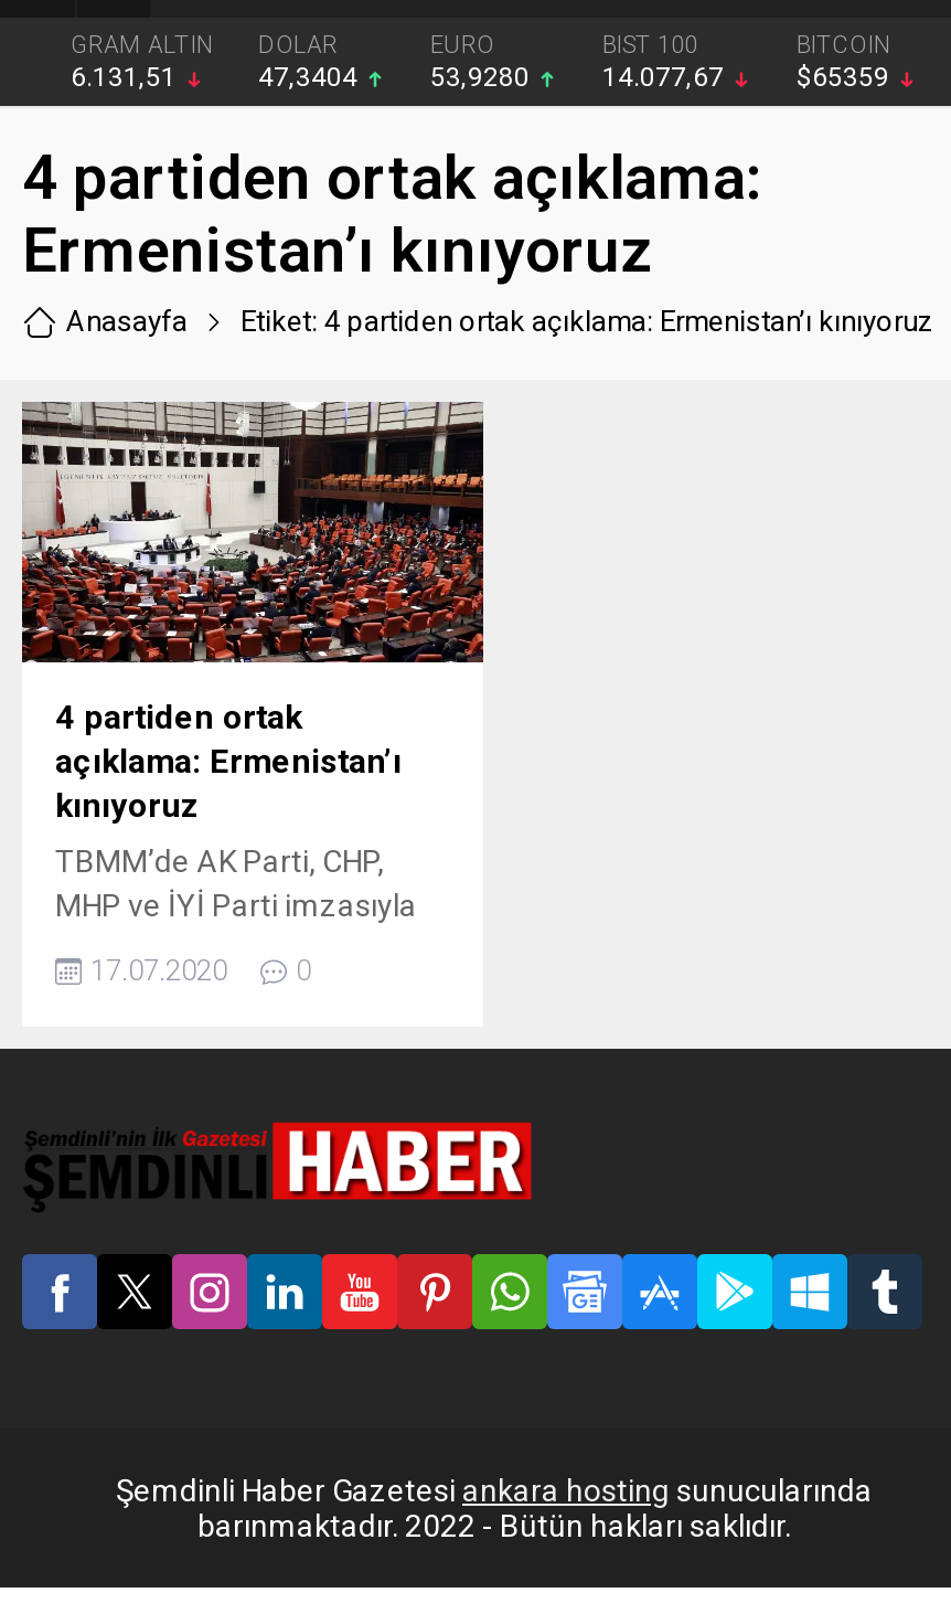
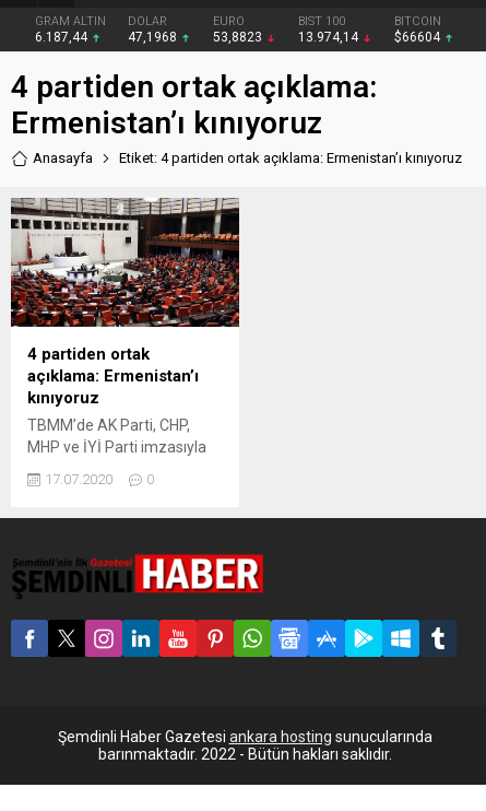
- 6.131,51
+ 6.187,44

- 47,3404
+ 47,1968

- 53,9280
+ 53,8823

- 14.077,67
+ 13.974,14

- $65359
+ $66604
